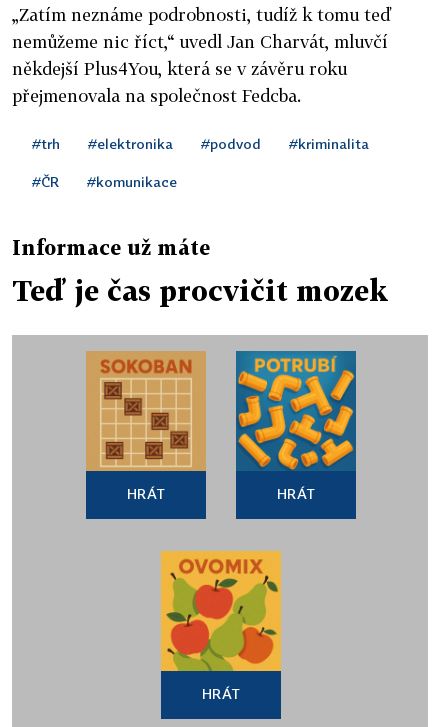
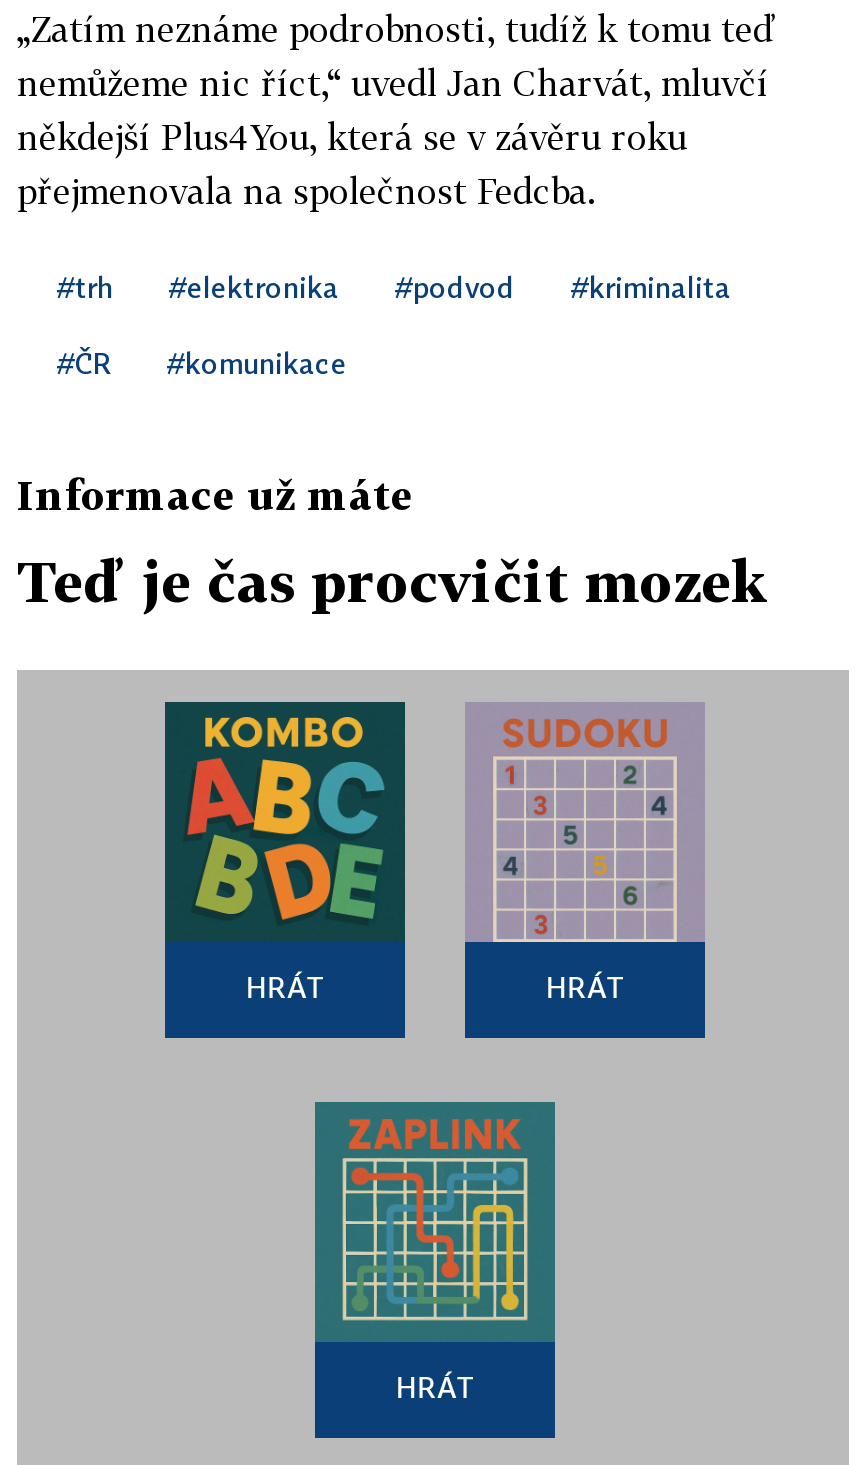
- [image]
+ [image]

- [image]
+ [image]

- [image]
+ [image]
